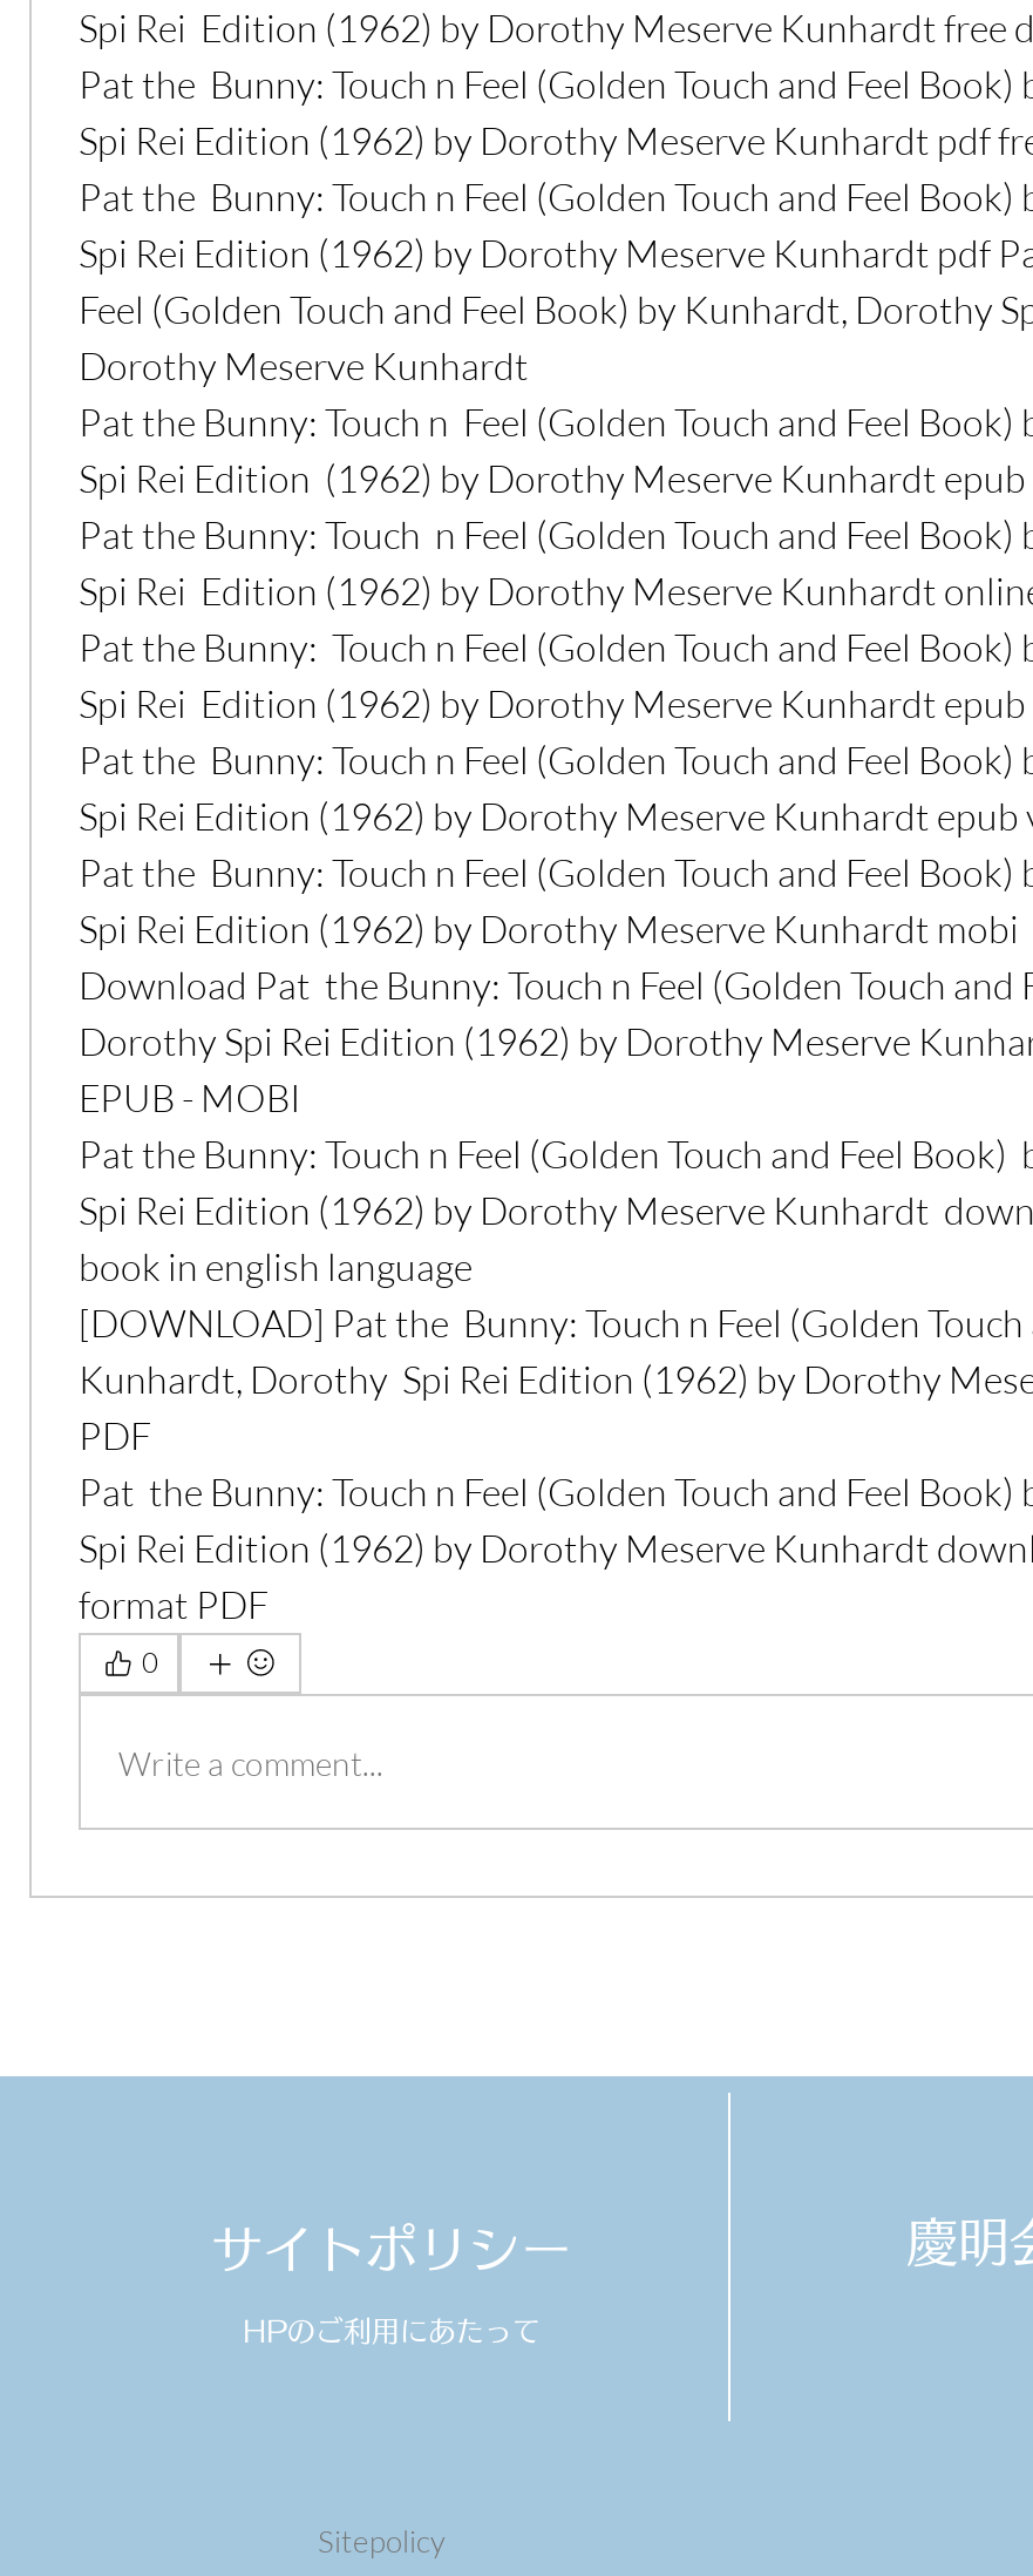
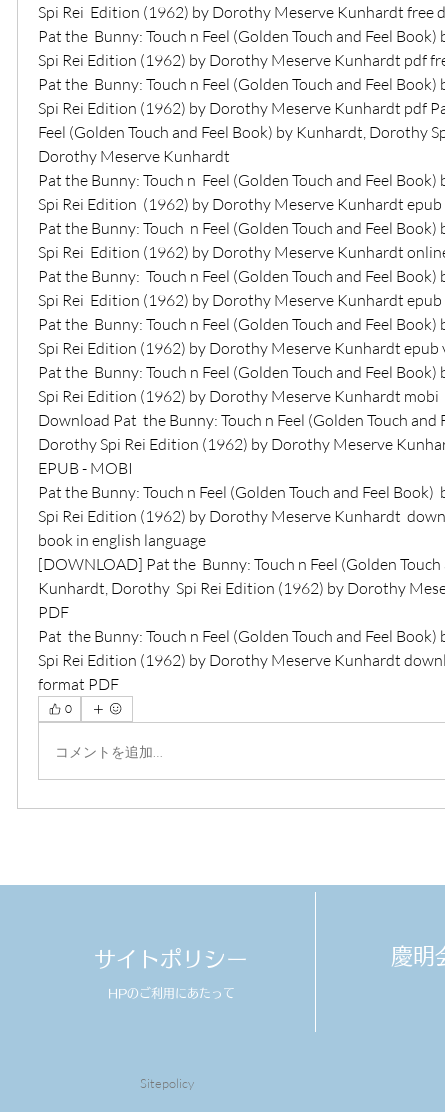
- Write a comment...
+ コメントを追加…
